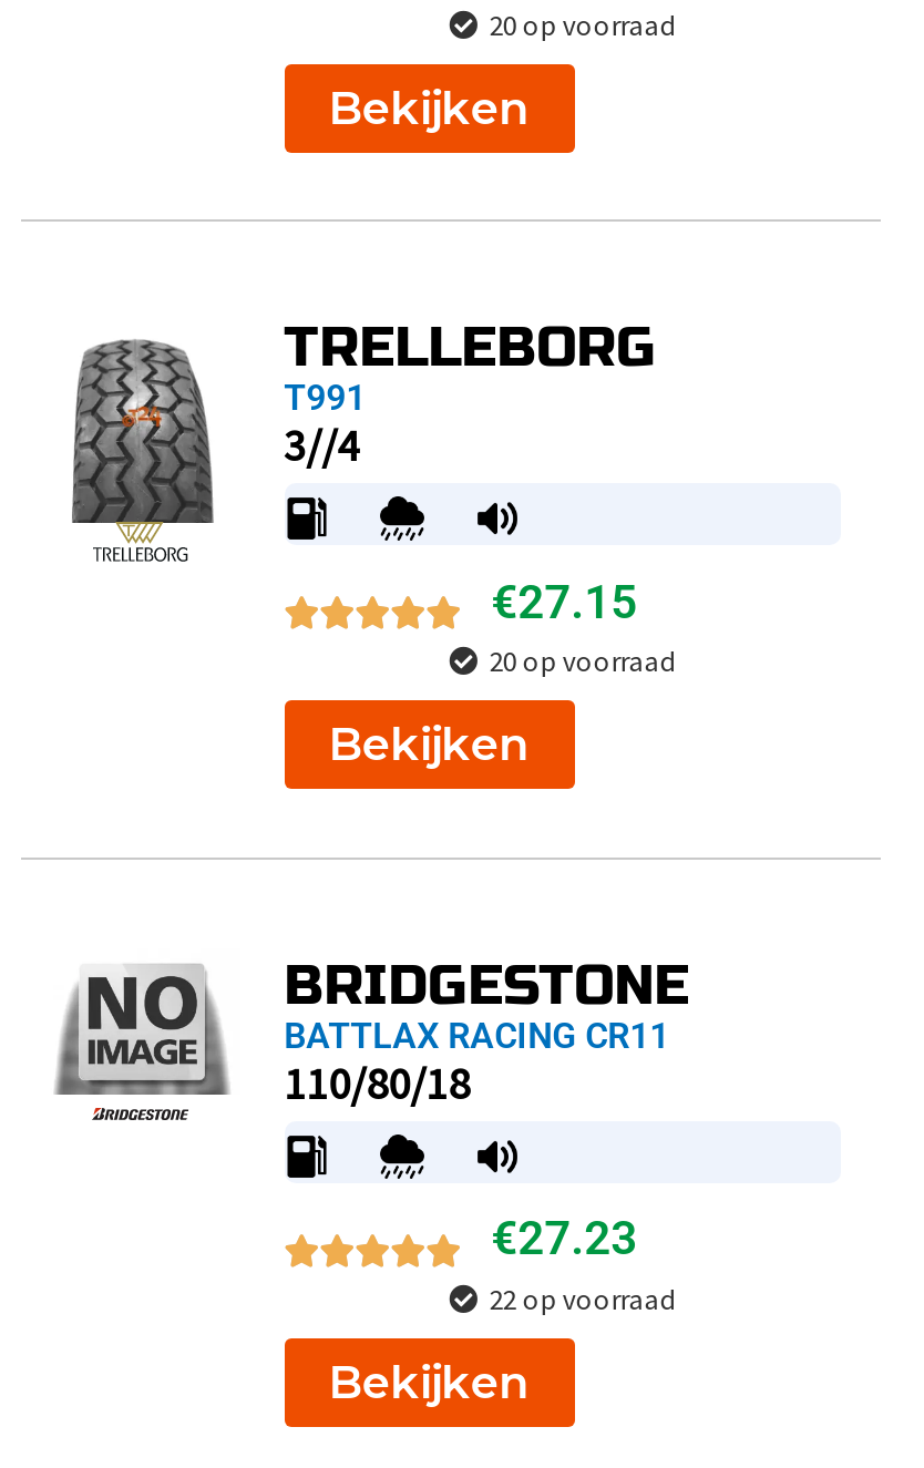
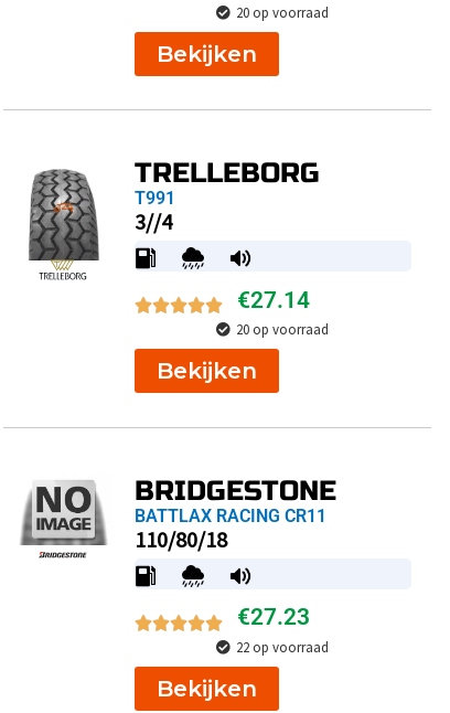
- €27.15
+ €27.14
